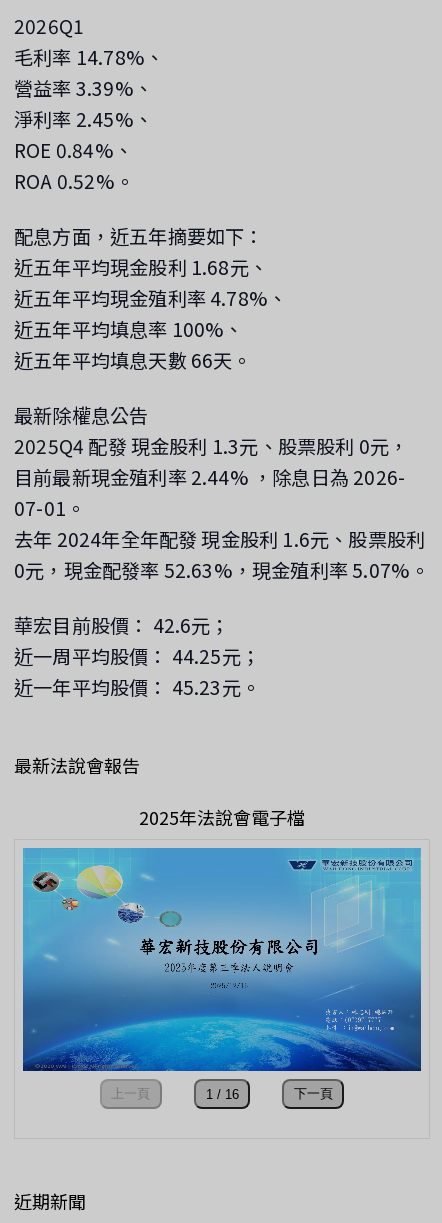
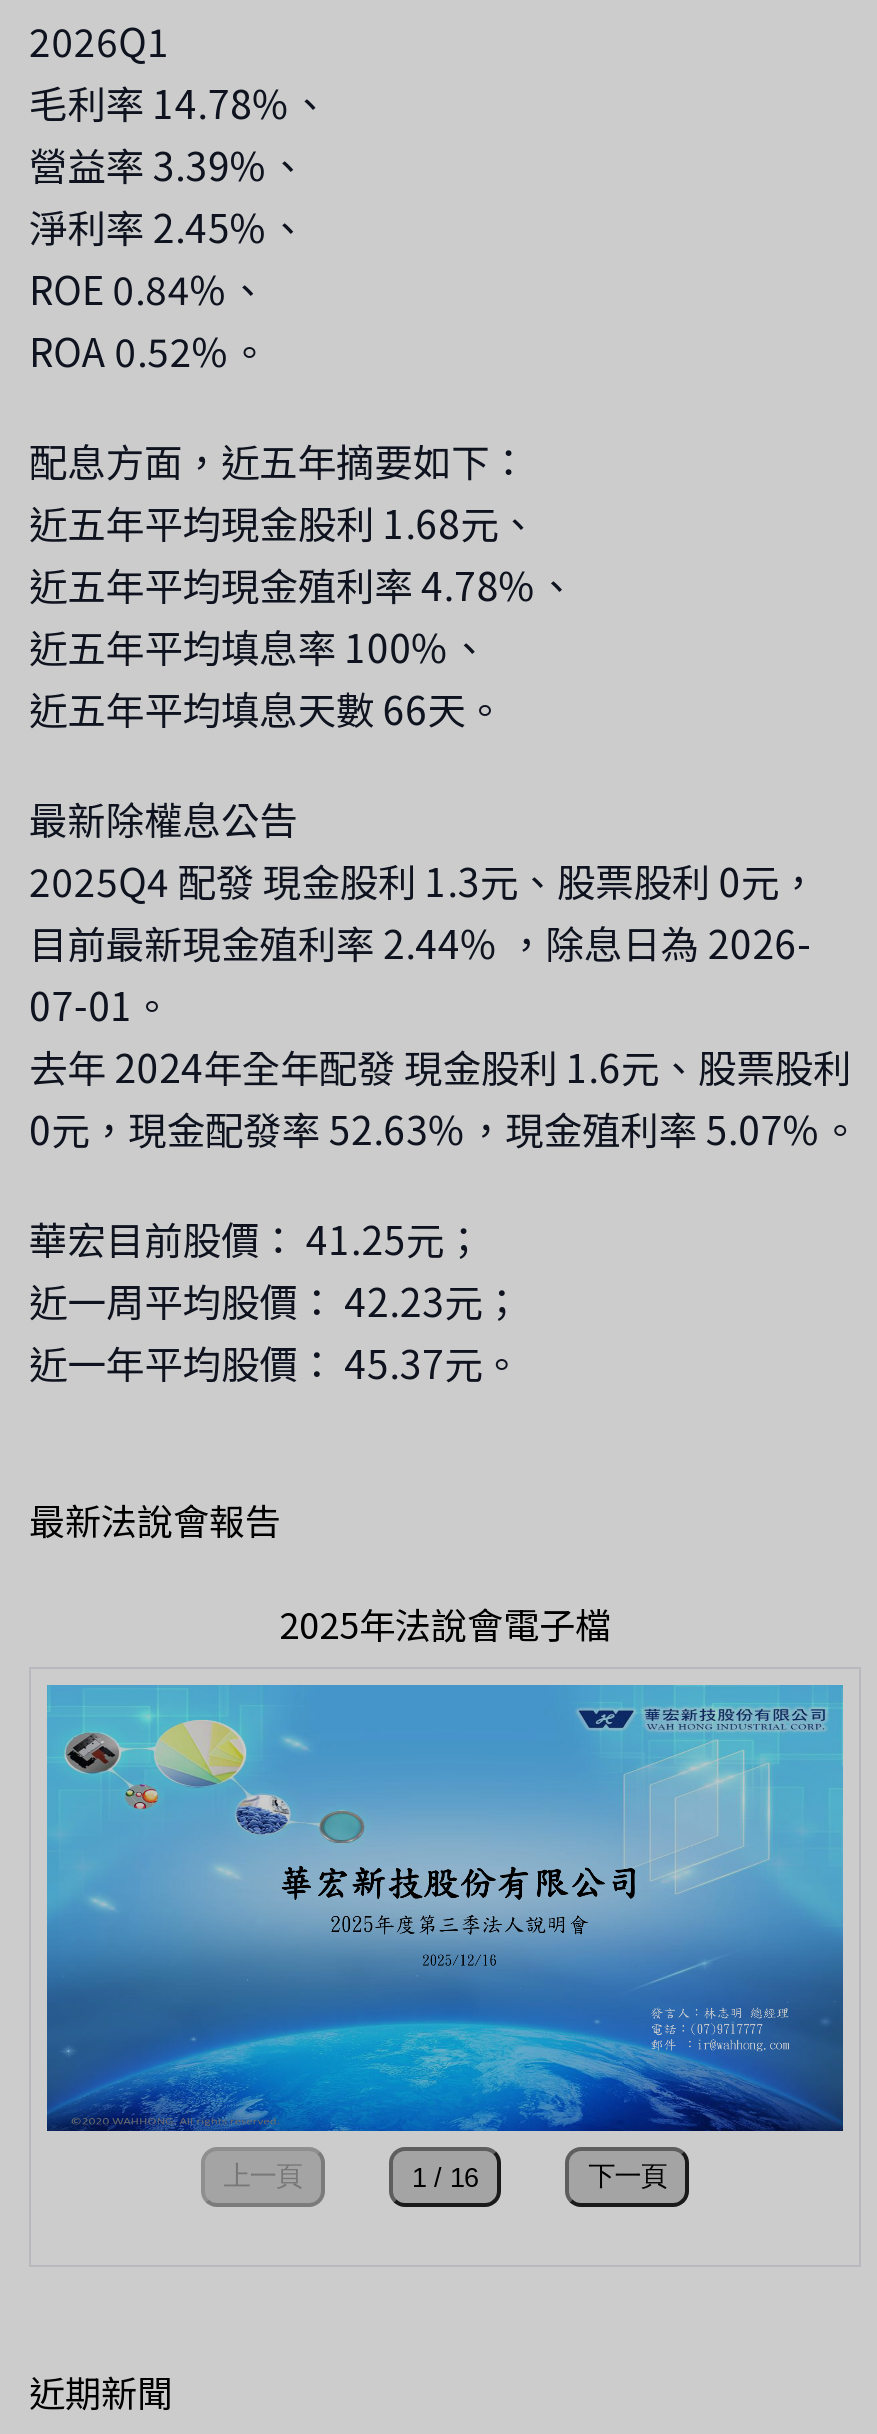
- 華宏目前股價： 42.6元；
+ 華宏目前股價： 41.25元；

- 近一周平均股價： 44.25元；
+ 近一周平均股價： 42.23元；

- 近一年平均股價： 45.23元。
+ 近一年平均股價： 45.37元。
